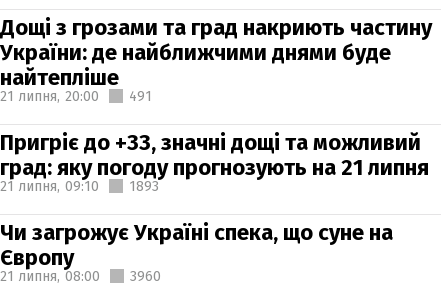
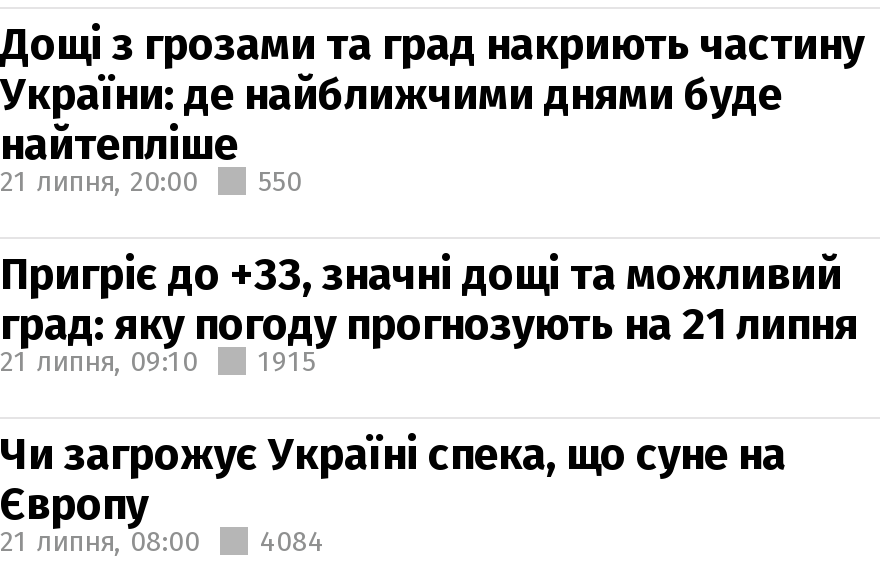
- 21 липня, 20:00 491
+ 21 липня, 20:00 550

- 1893
+ 1915

- 21 липня, 08:00 3960
+ 21 липня, 08:00 4084
